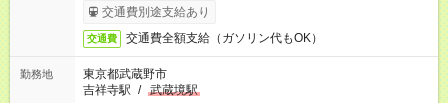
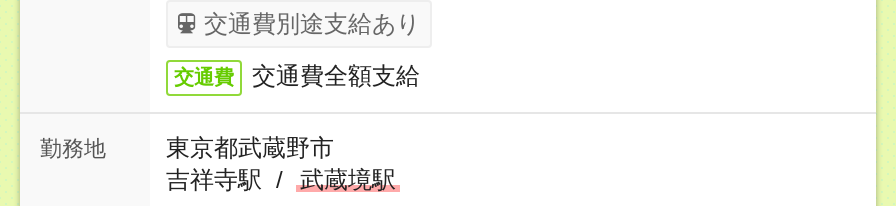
- 交通費全額支給（ガソリン代もOK）
+ 交通費全額支給
